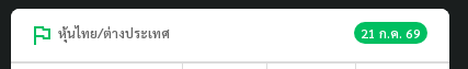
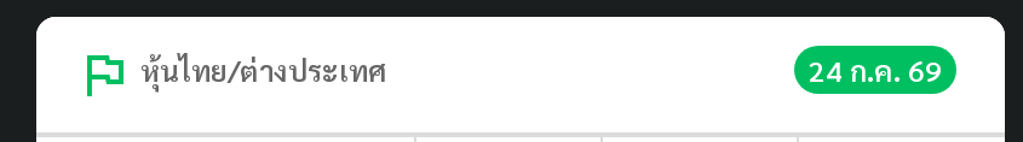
- 21 ก.ค. 69
+ 24 ก.ค. 69
